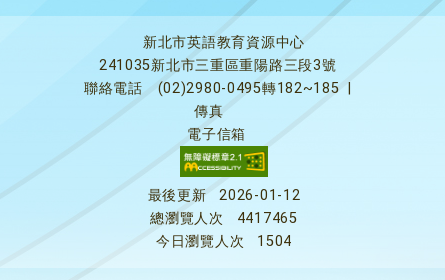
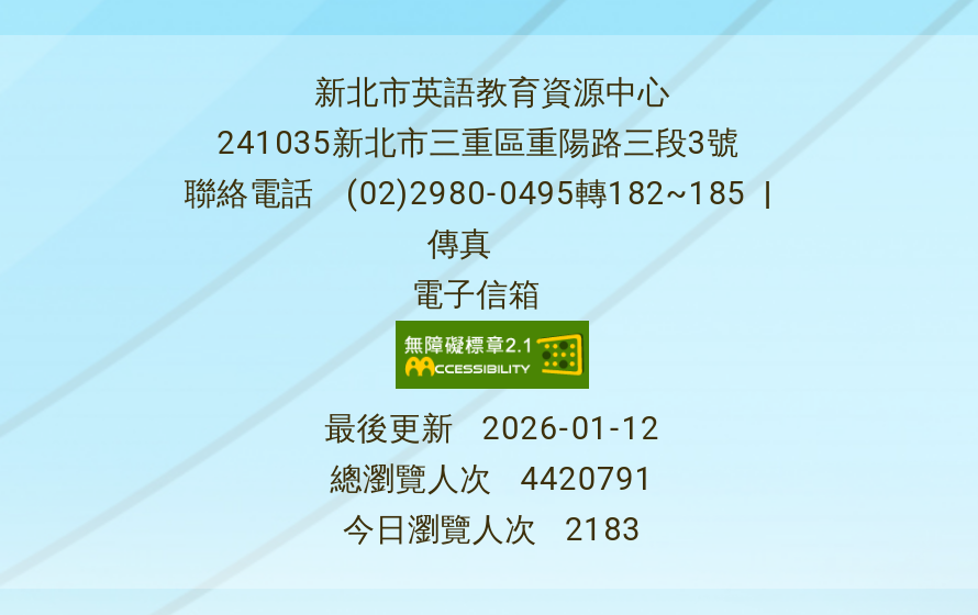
- 總瀏覽人次 4417465
+ 總瀏覽人次 4420791

- 今日瀏覽人次 1504
+ 今日瀏覽人次 2183
